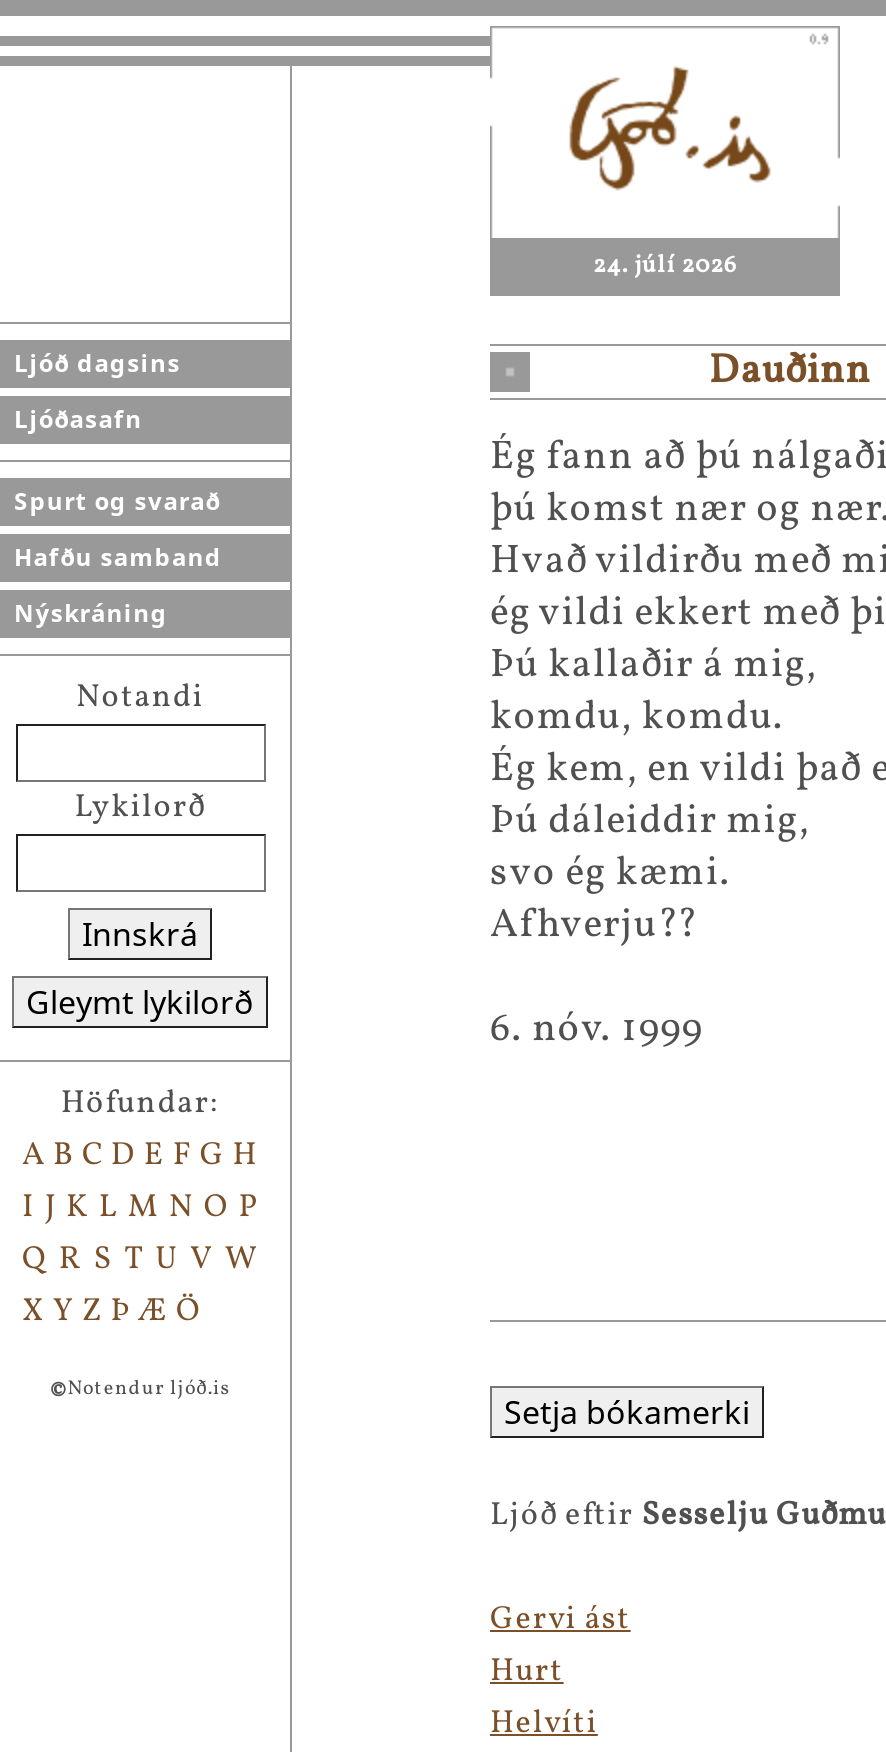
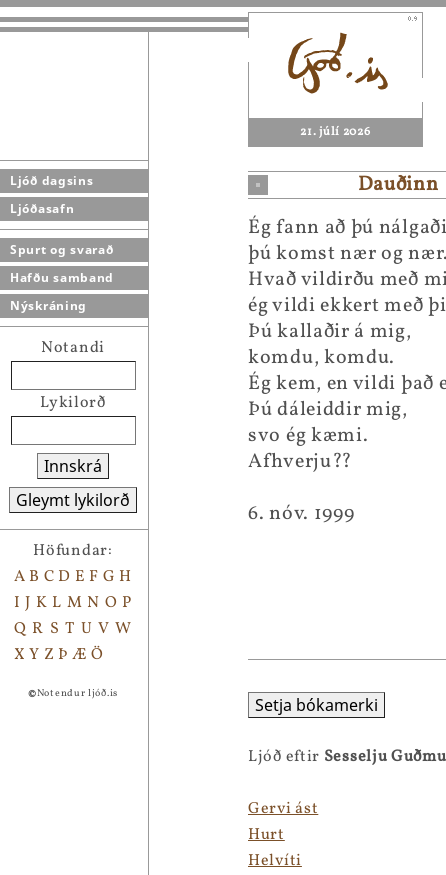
- 24. júlí 2026
+ 21. júlí 2026
